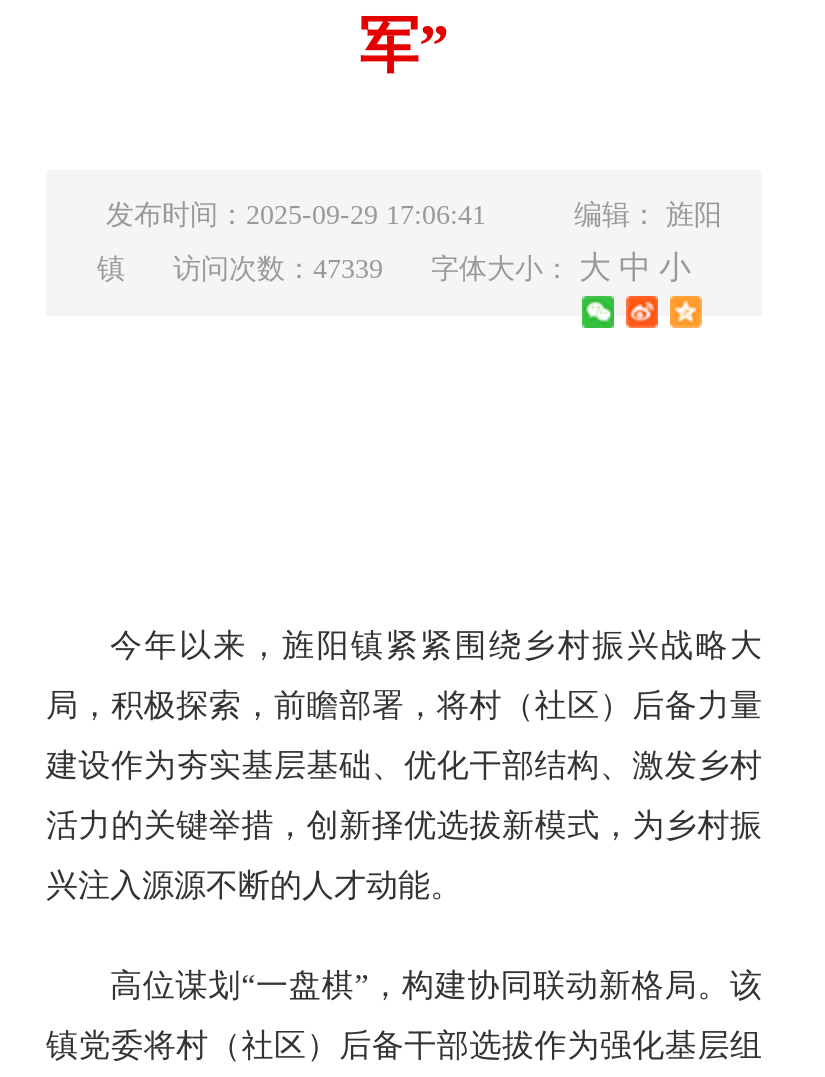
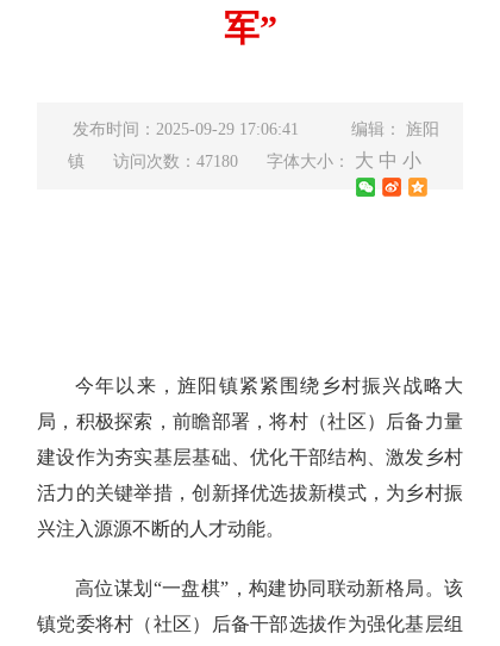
- 镇 访问次数：47339 字体大小：大 中 小
+ 镇 访问次数：47180 字体大小：大 中 小
